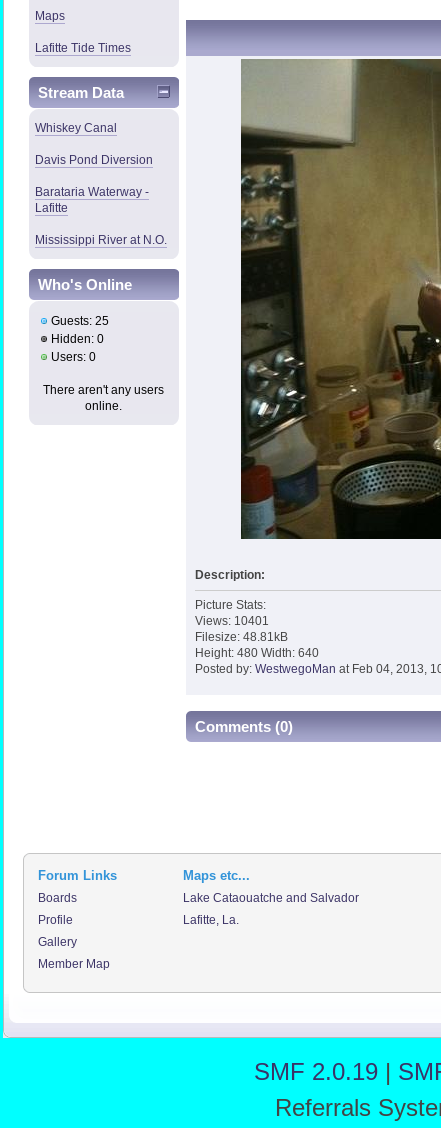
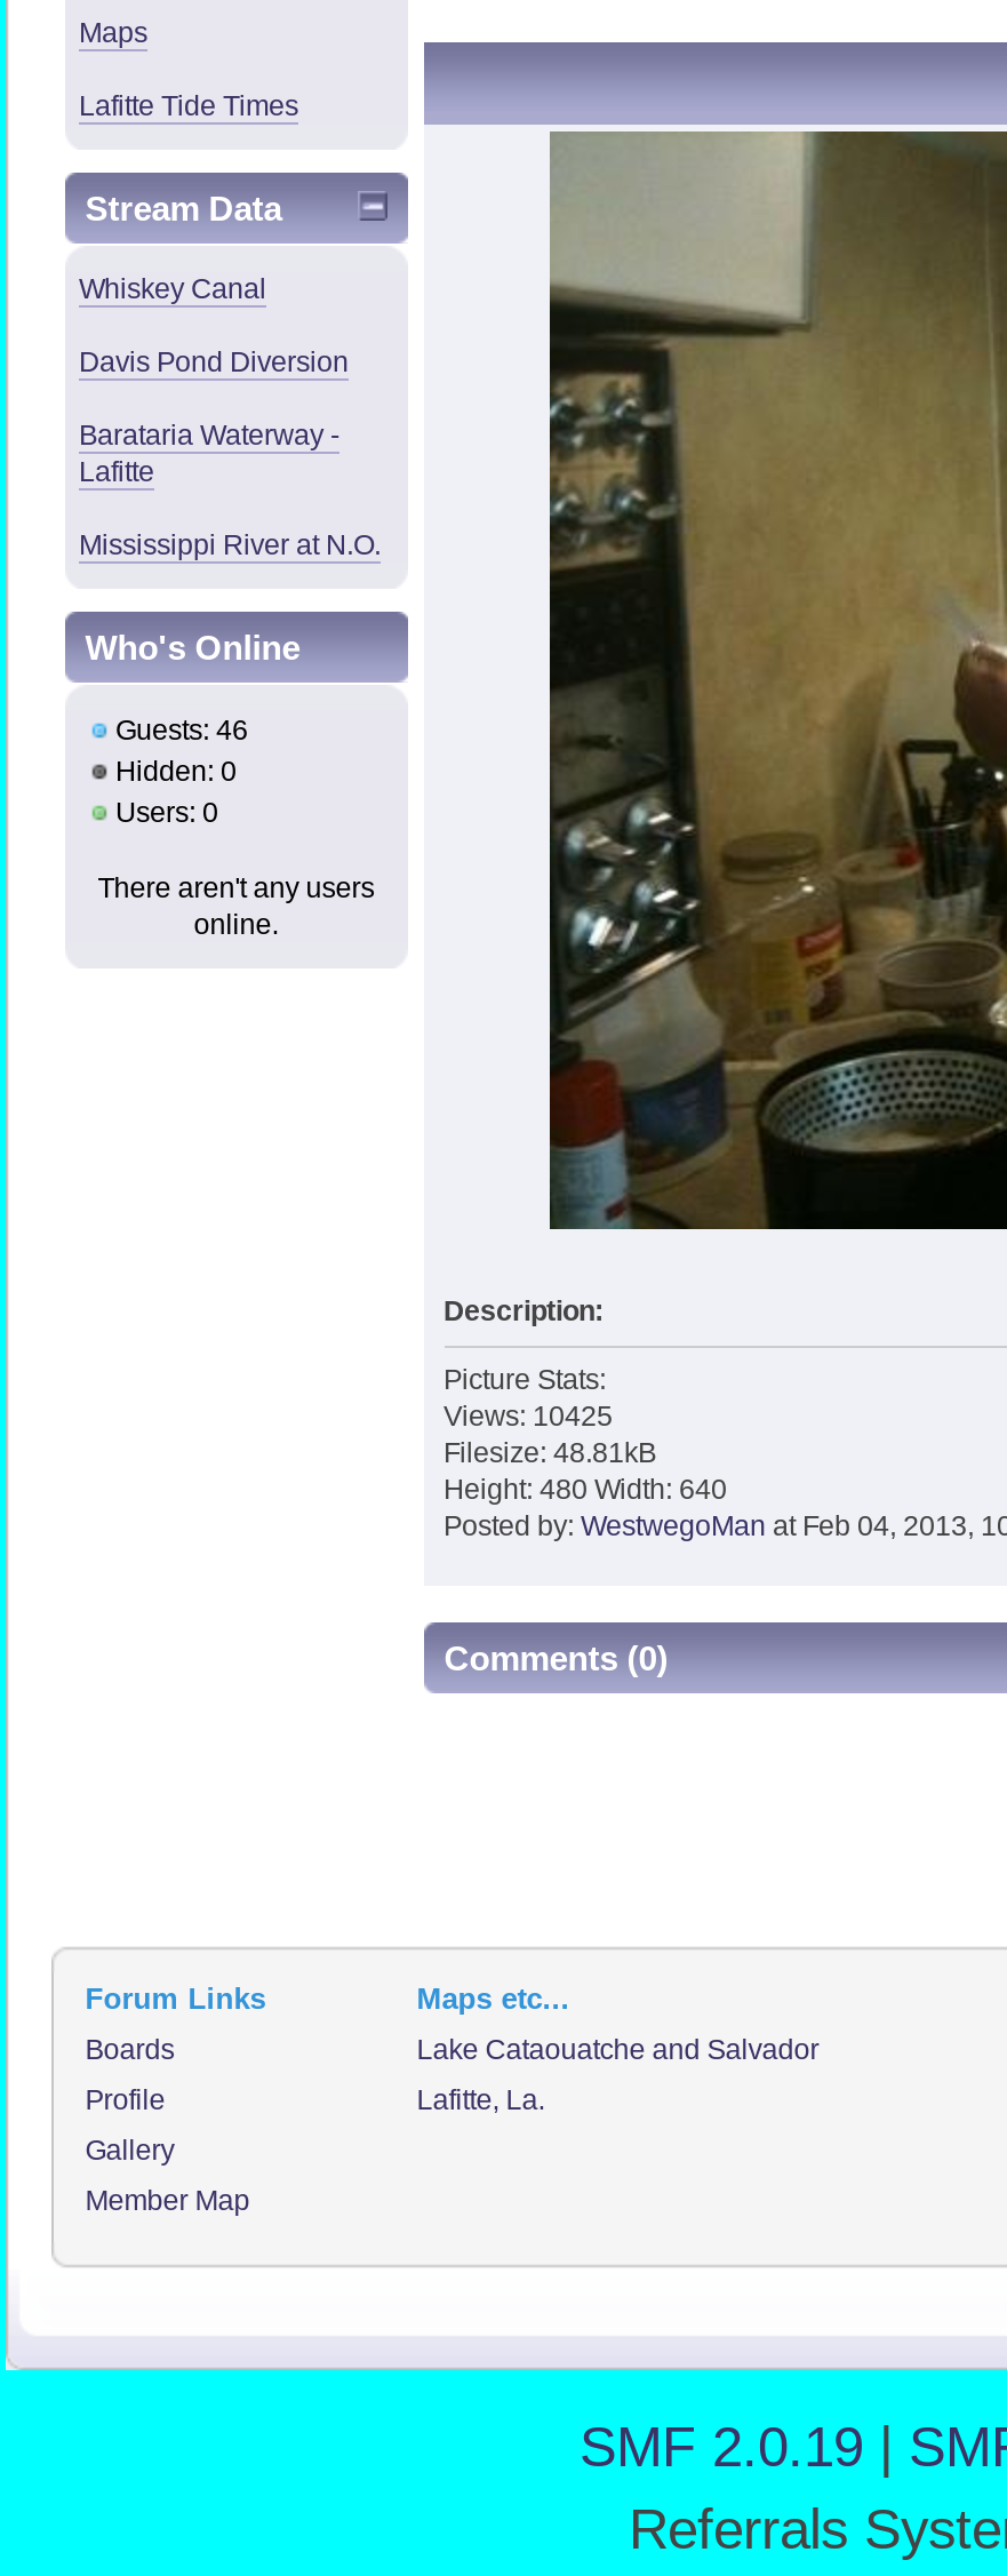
- Guests: 25
+ Guests: 46

- Views: 10401
+ Views: 10425
